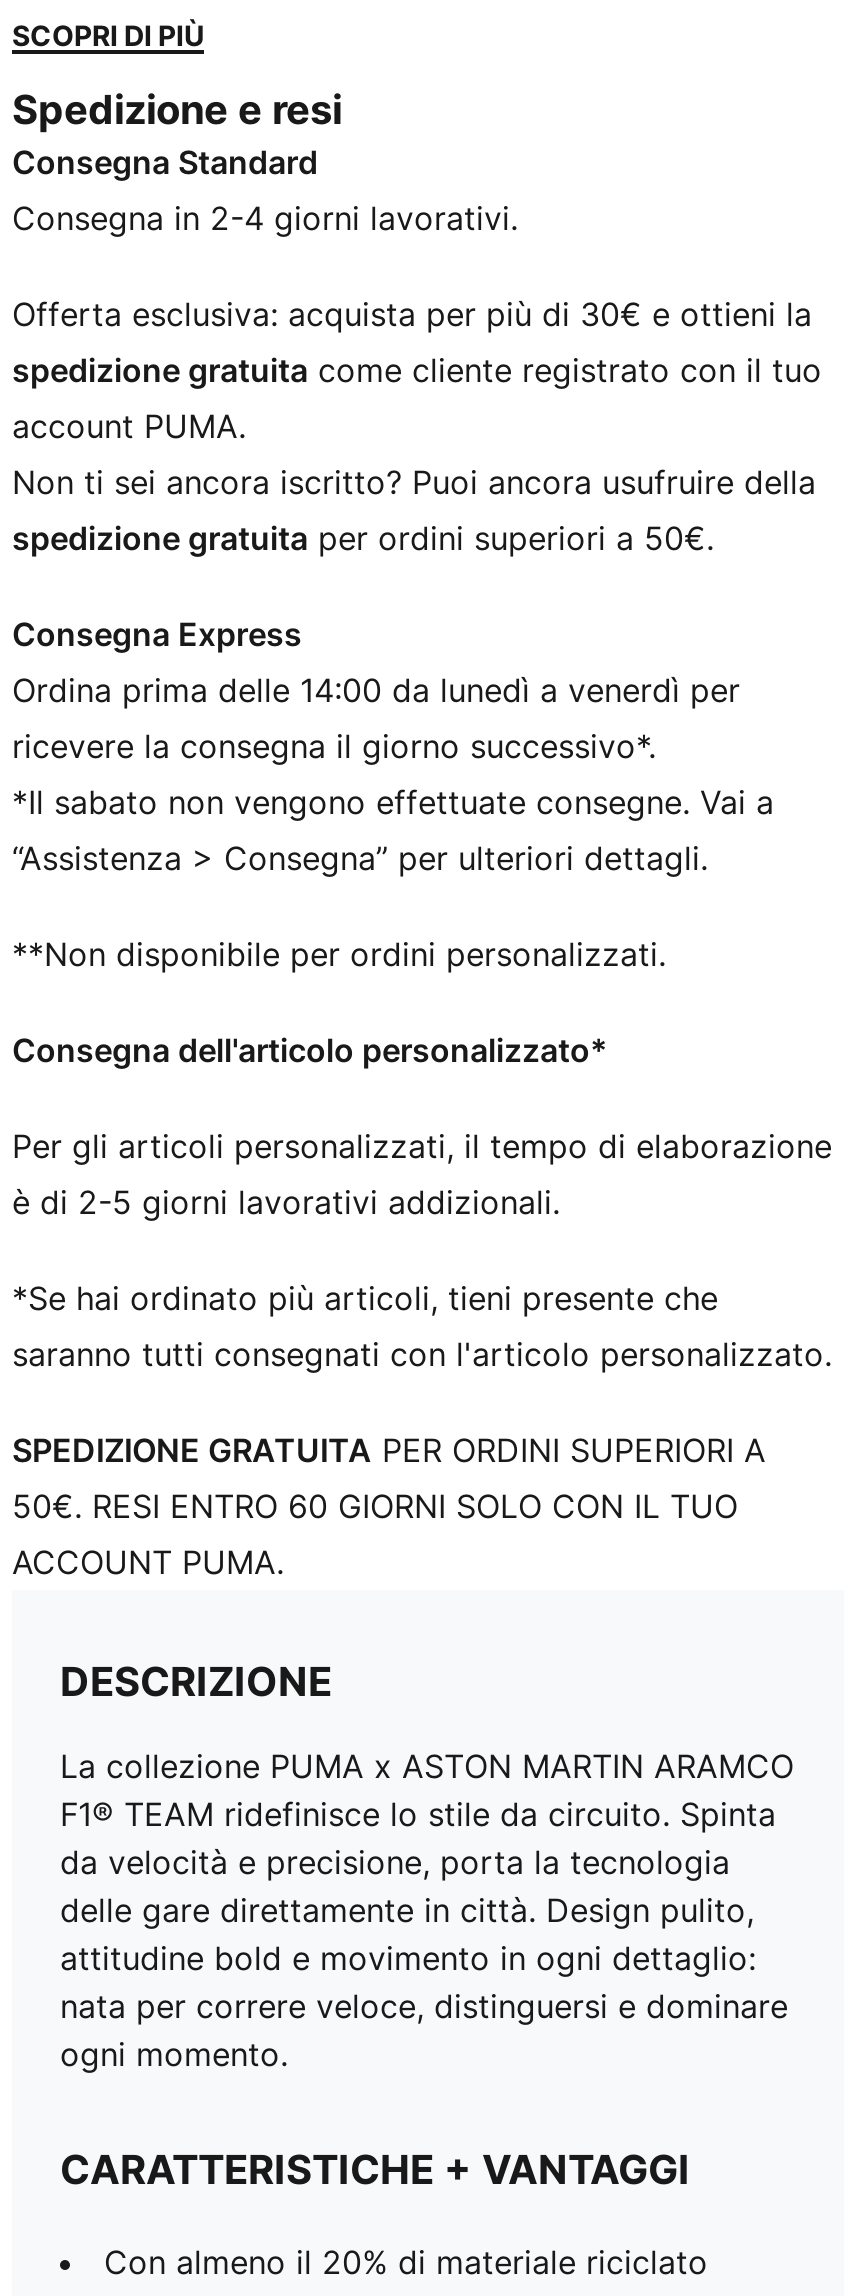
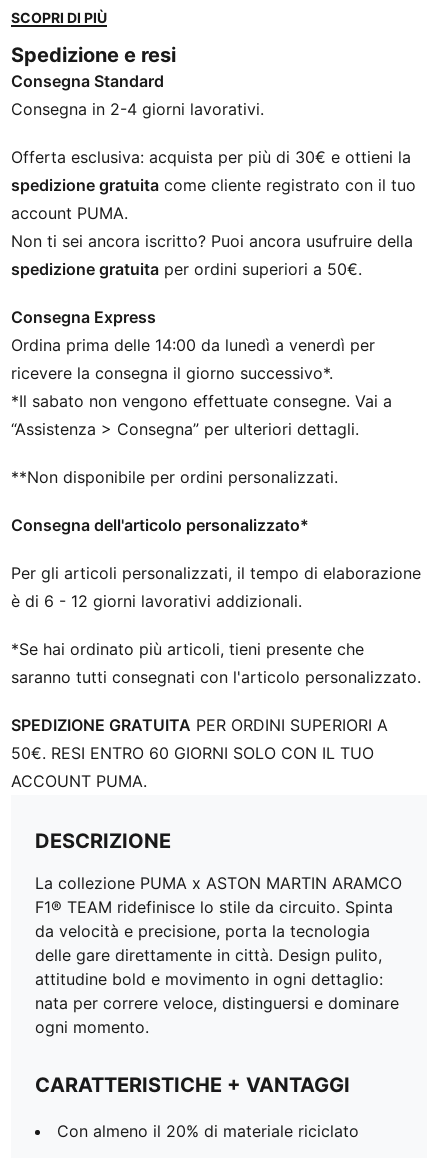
- è di 2-5 giorni lavorativi addizionali.
+ è di 6 - 12 giorni lavorativi addizionali.
